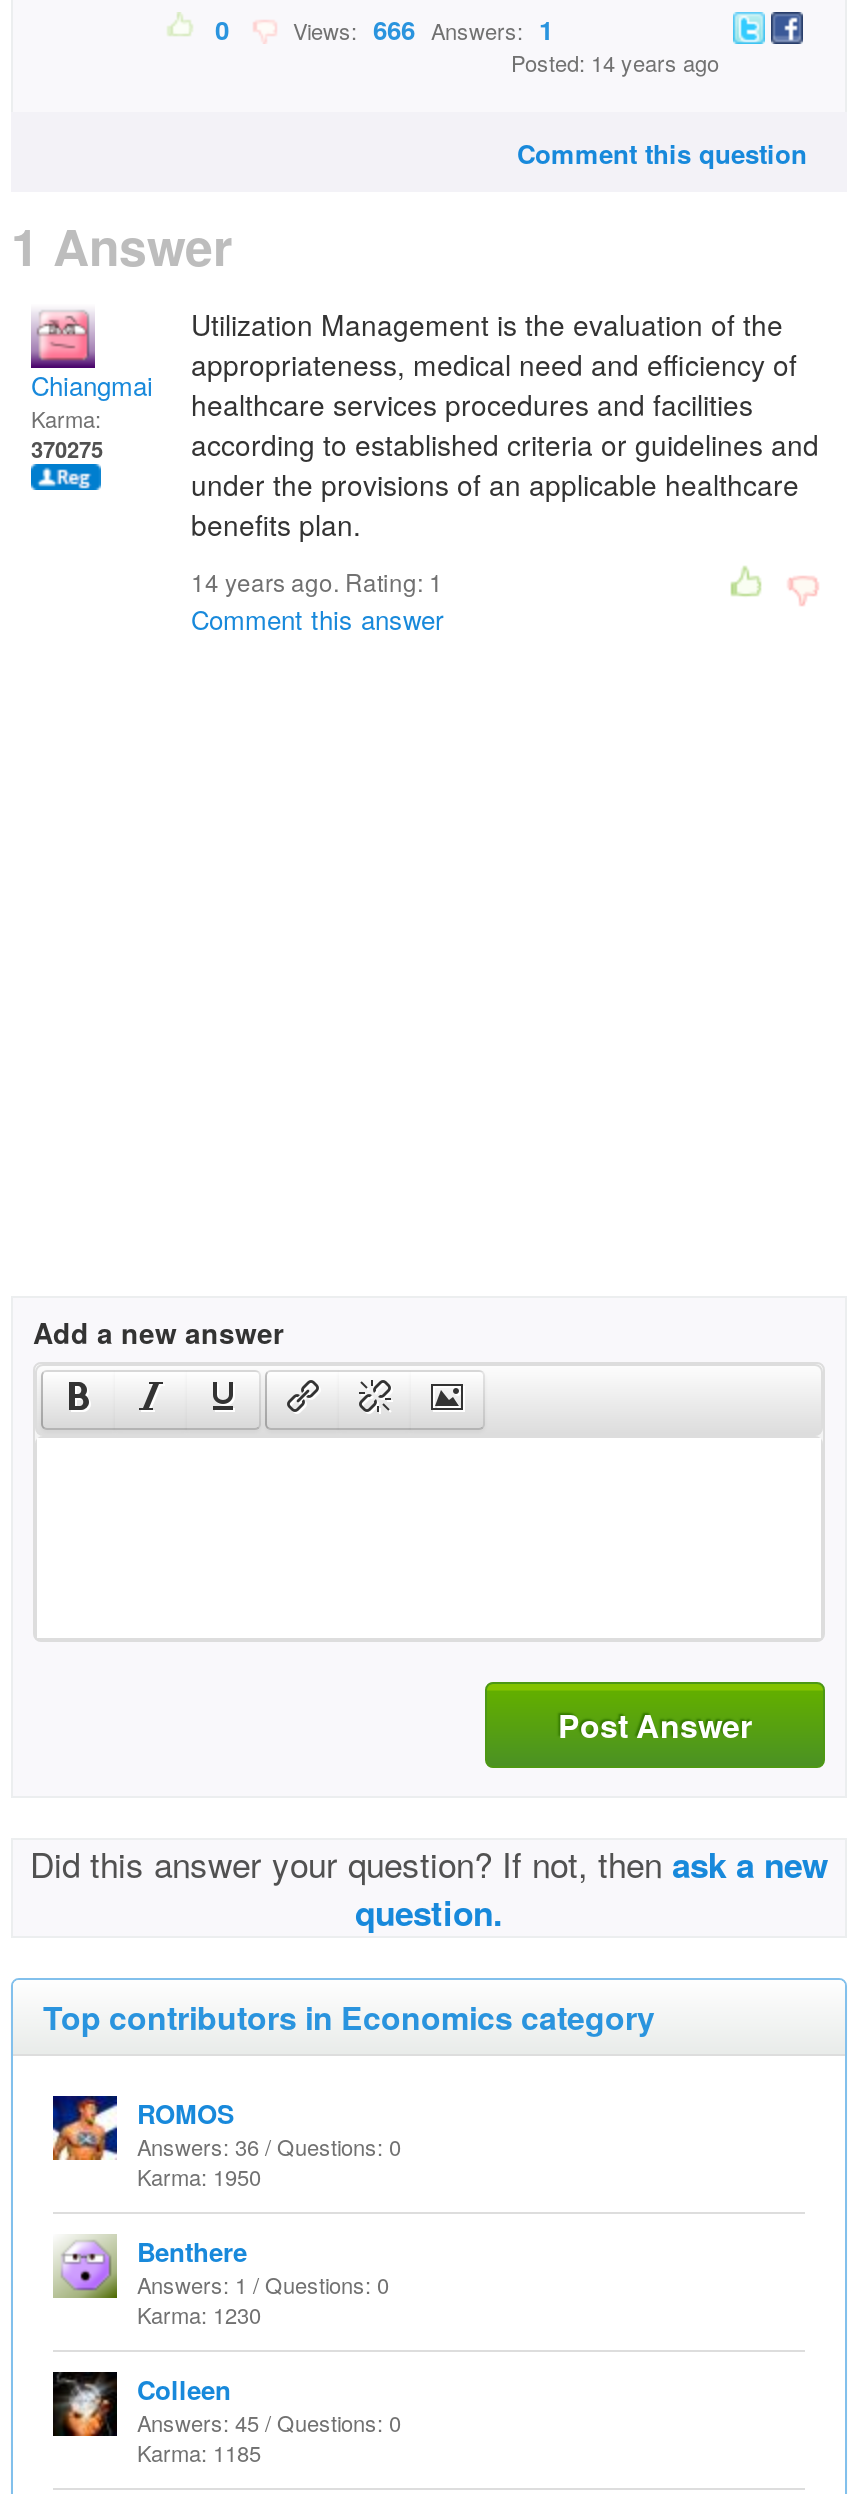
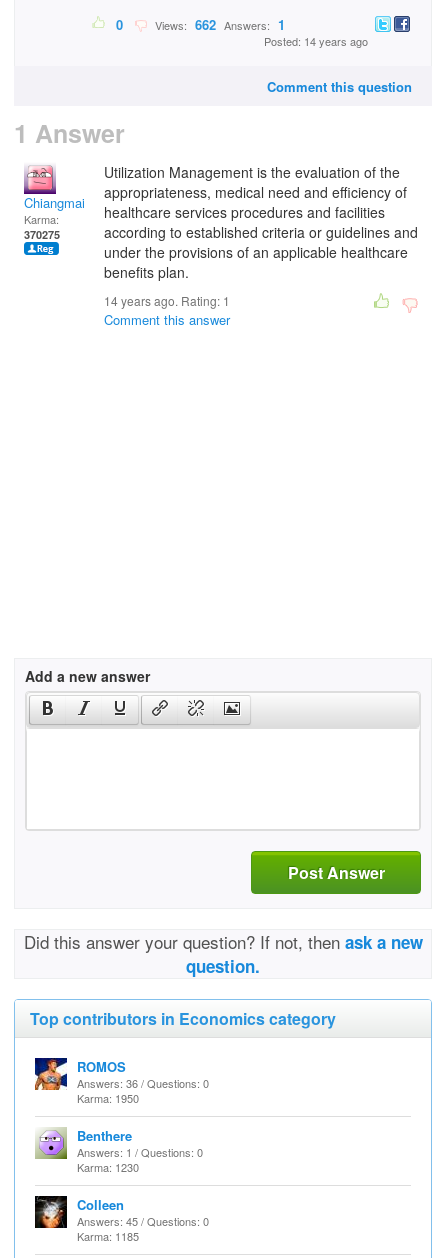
- Views: 666 Answers: 1
+ Views: 662 Answers: 1
